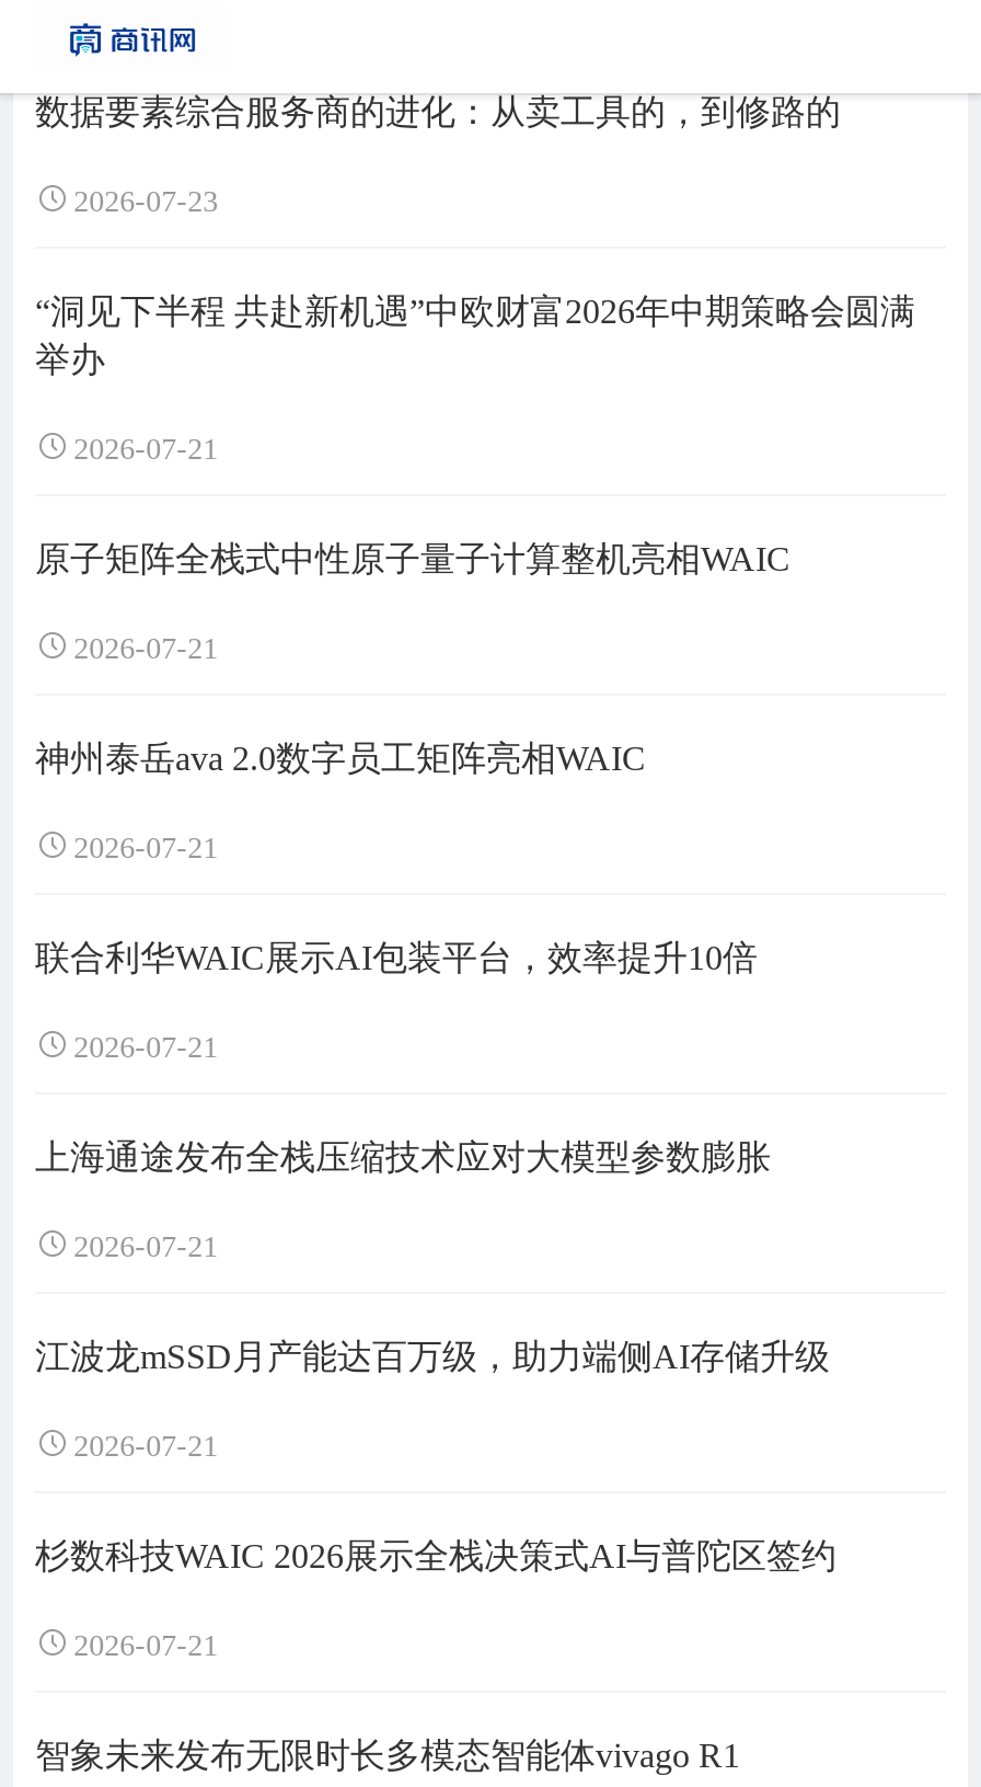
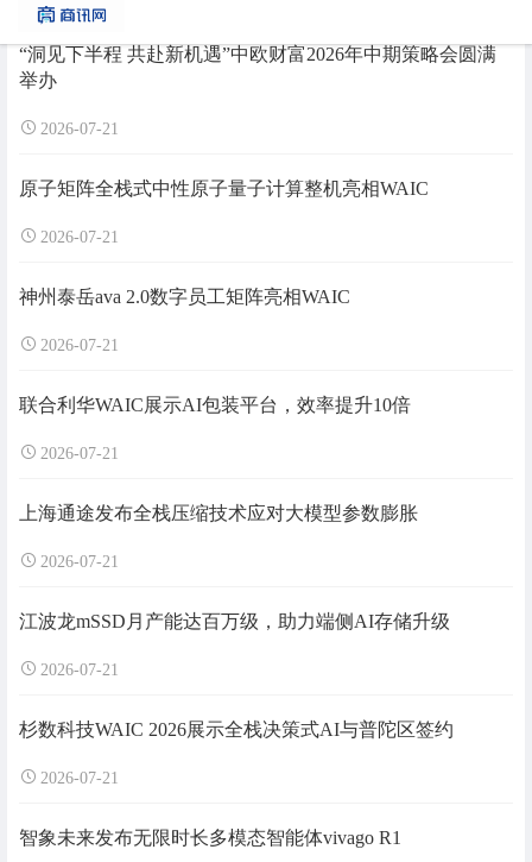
- 数据要素综合服务商的进化：从卖工具的，到修路的
- 2026-07-23
